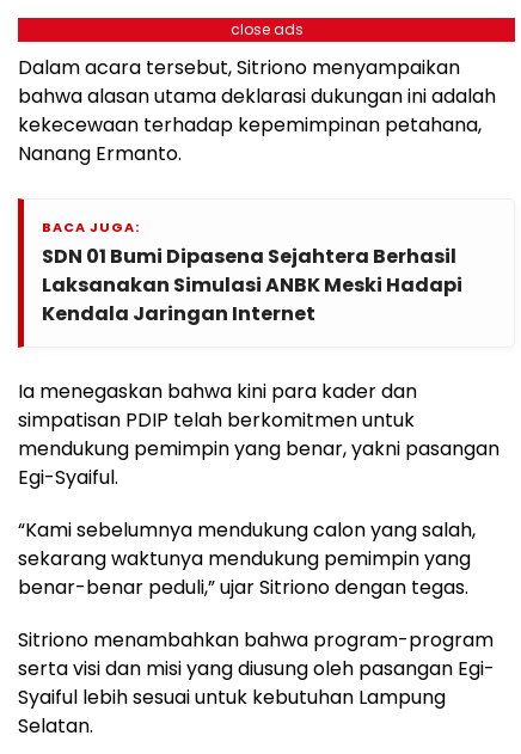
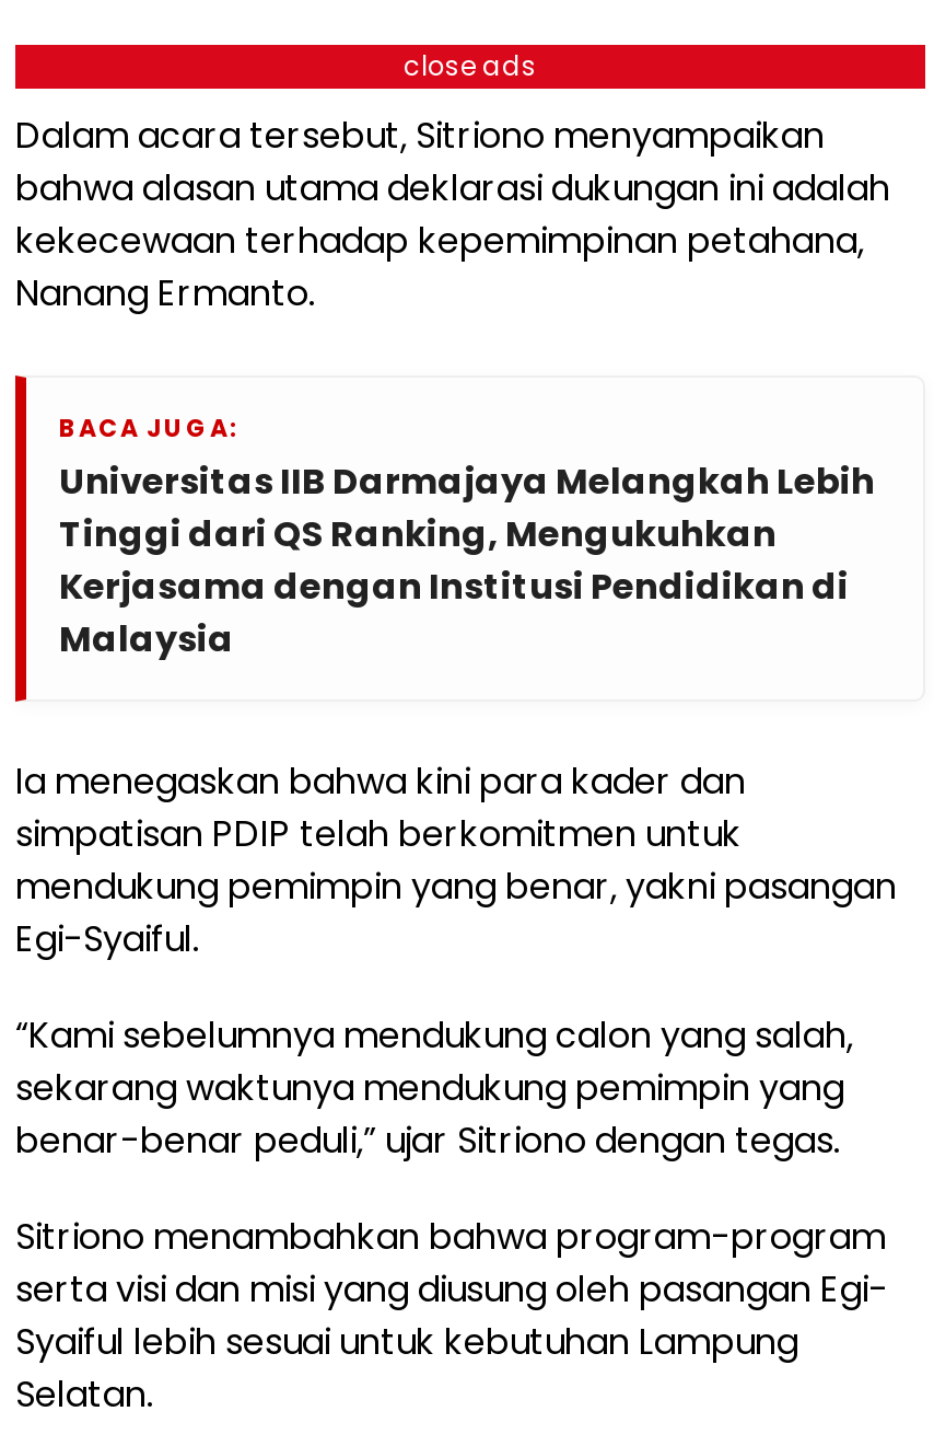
- SDN 01 Bumi Dipasena Sejahtera Berhasil
- Laksanakan Simulasi ANBK Meski Hadapi
- Kendala Jaringan Internet
+ Universitas IIB Darmajaya Melangkah Lebih
+ Tinggi dari QS Ranking, Mengukuhkan
+ Kerjasama dengan Institusi Pendidikan di
+ Malaysia
